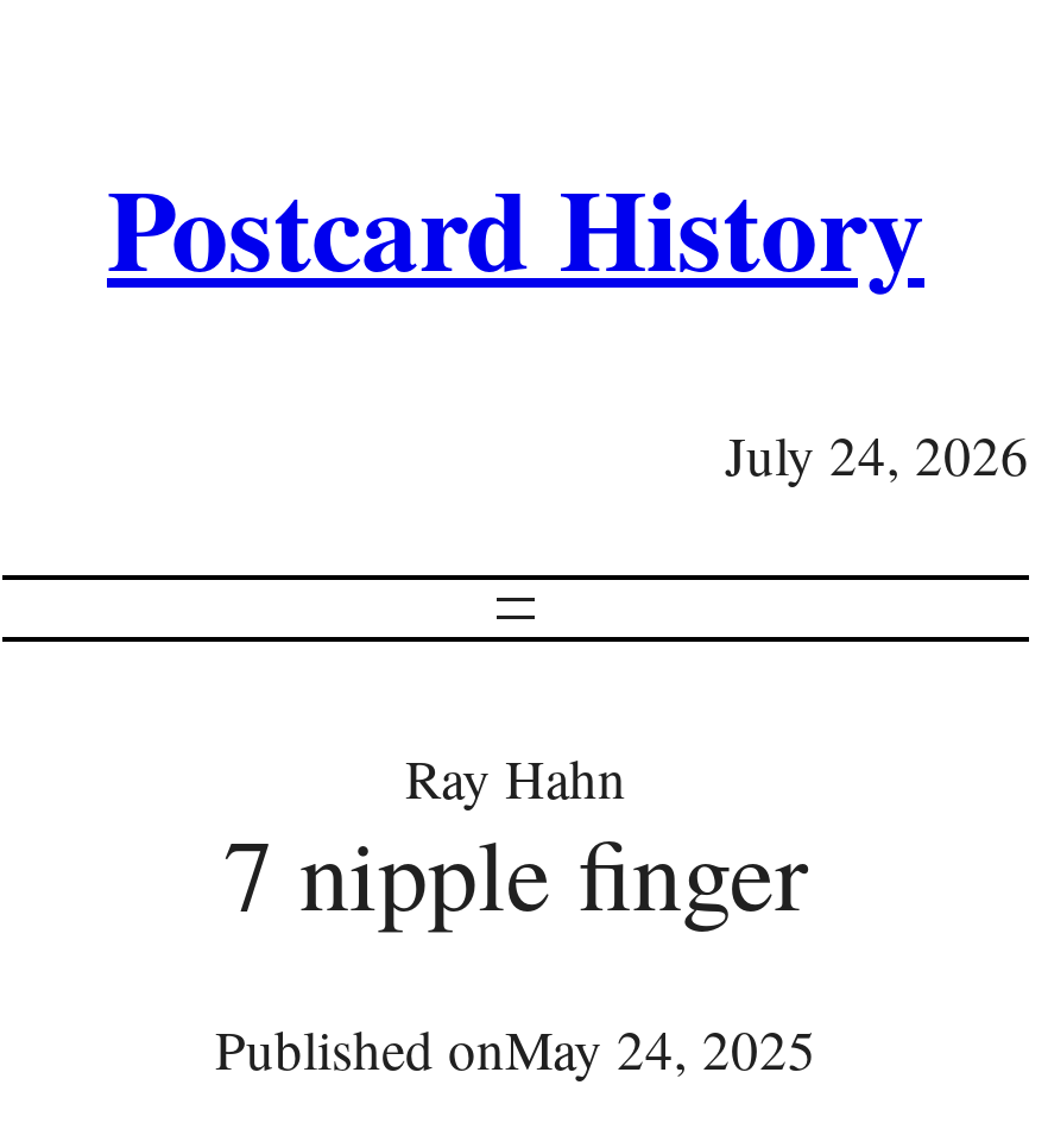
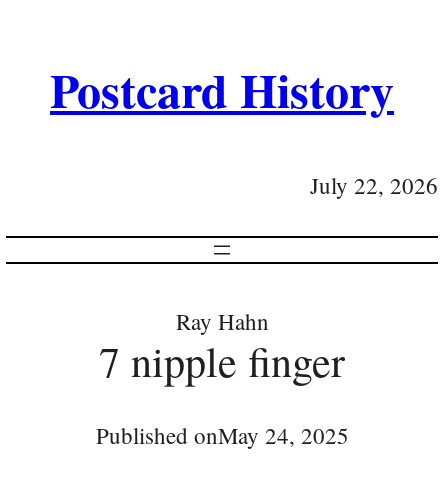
- July 24, 2026
+ July 22, 2026
